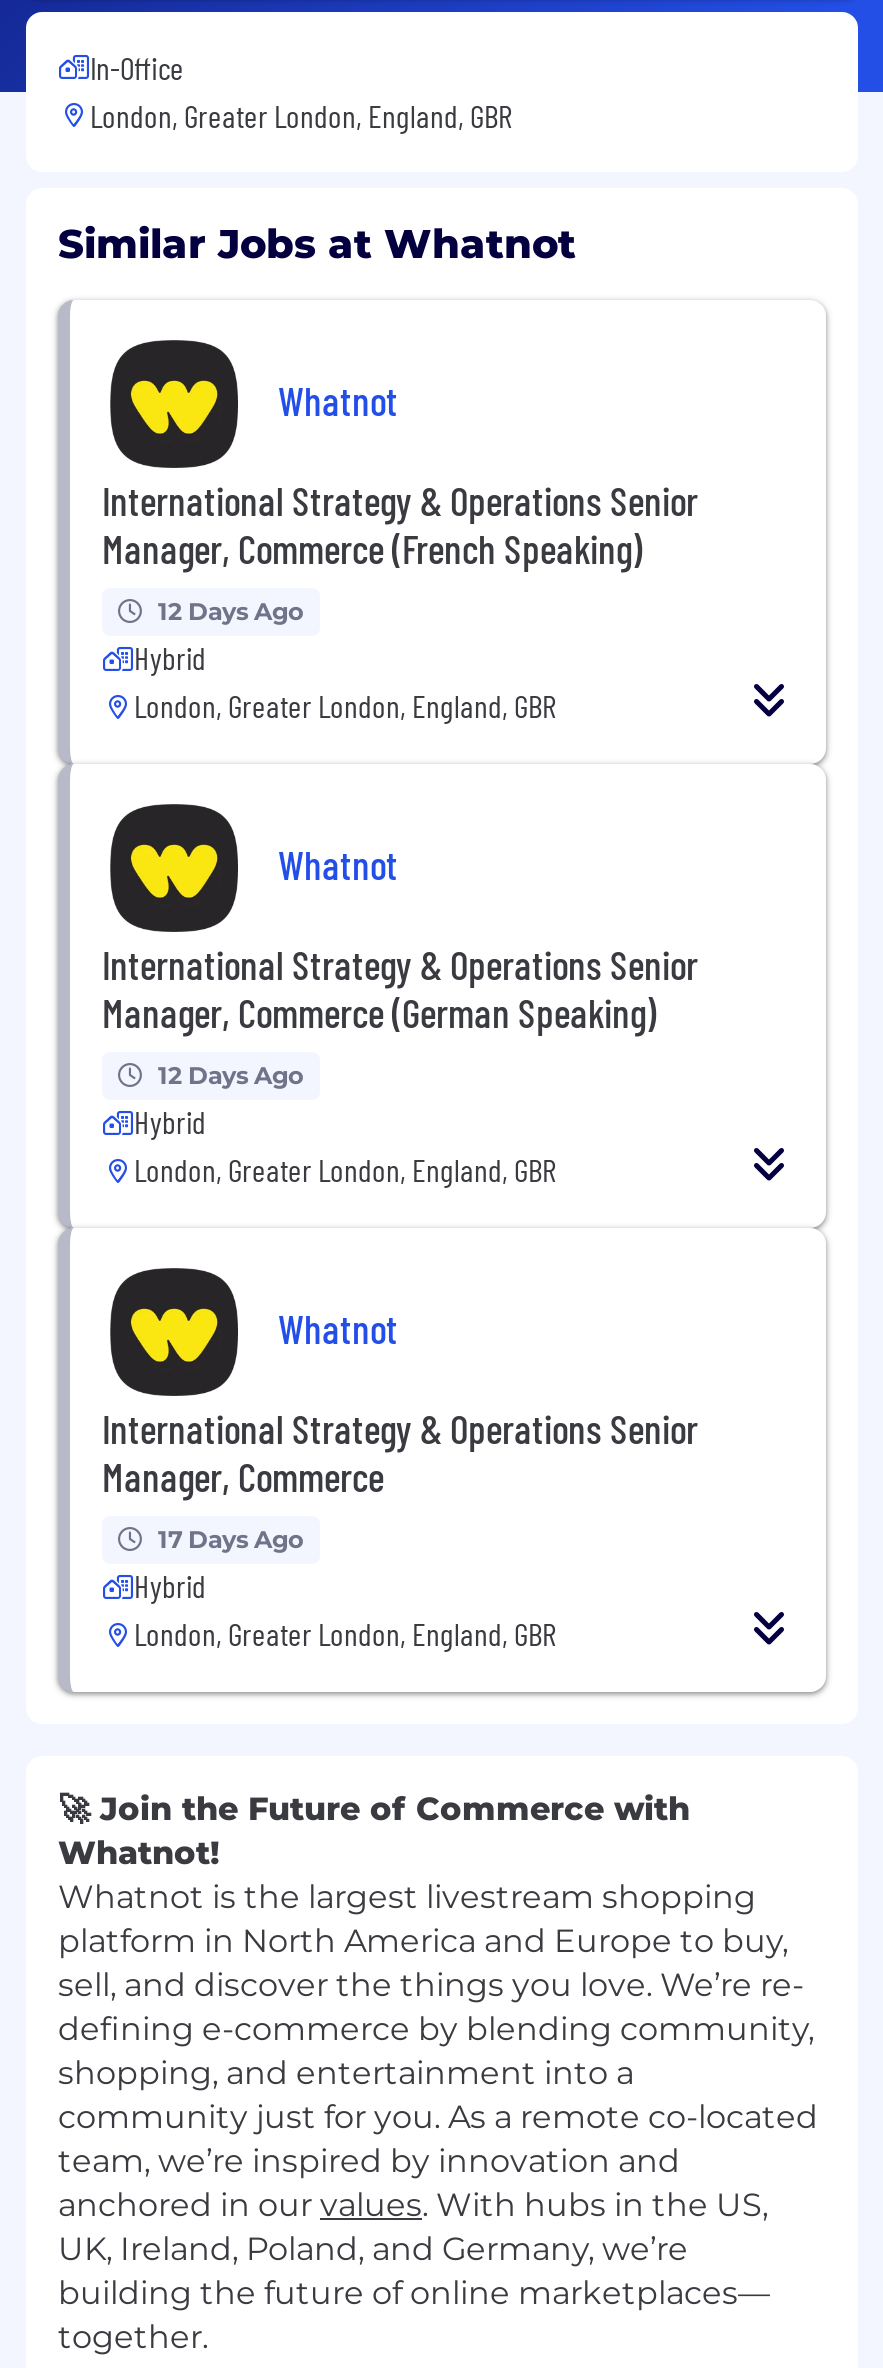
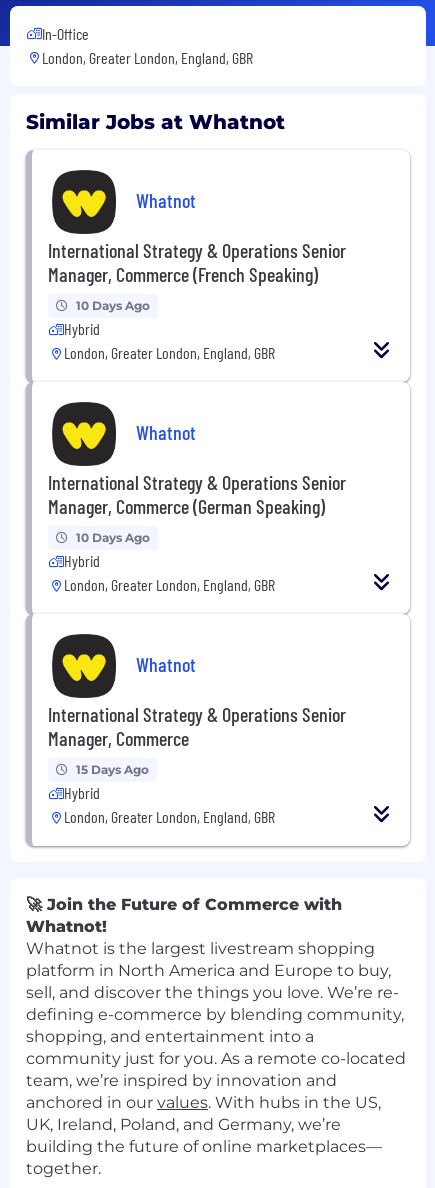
- 12 Days Ago
+ 10 Days Ago

- 12 Days Ago
+ 10 Days Ago

- 17 Days Ago
+ 15 Days Ago
